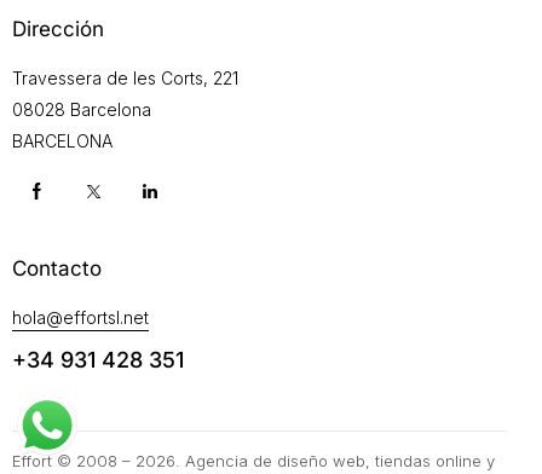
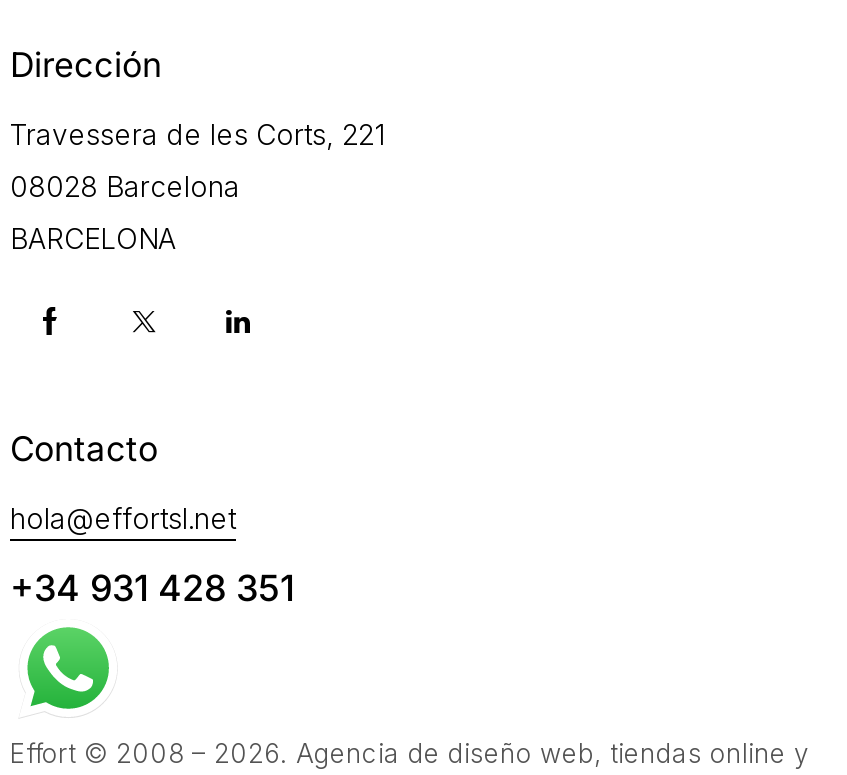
- [image]
+ [image]
